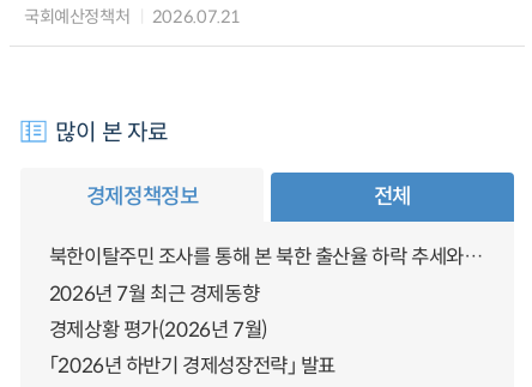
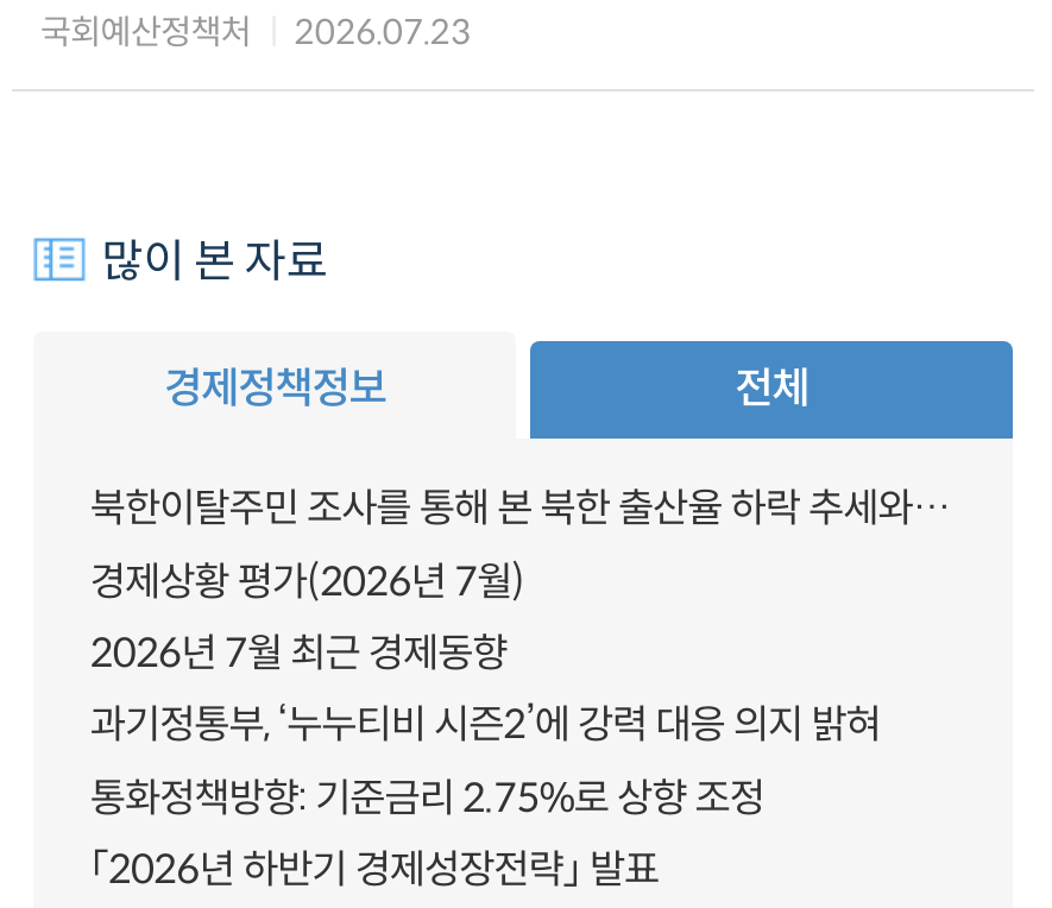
- 국회예산정책처 2026.07.21
+ 국회예산정책처 2026.07.23

+ 과기정통부, ‘누누티비 시즌2’에 강력 대응 의지 밝혀
+ 통화정책방향: 기준금리 2.75%로 상향 조정

moved up: 경제상황 평가(2026년 7월)
